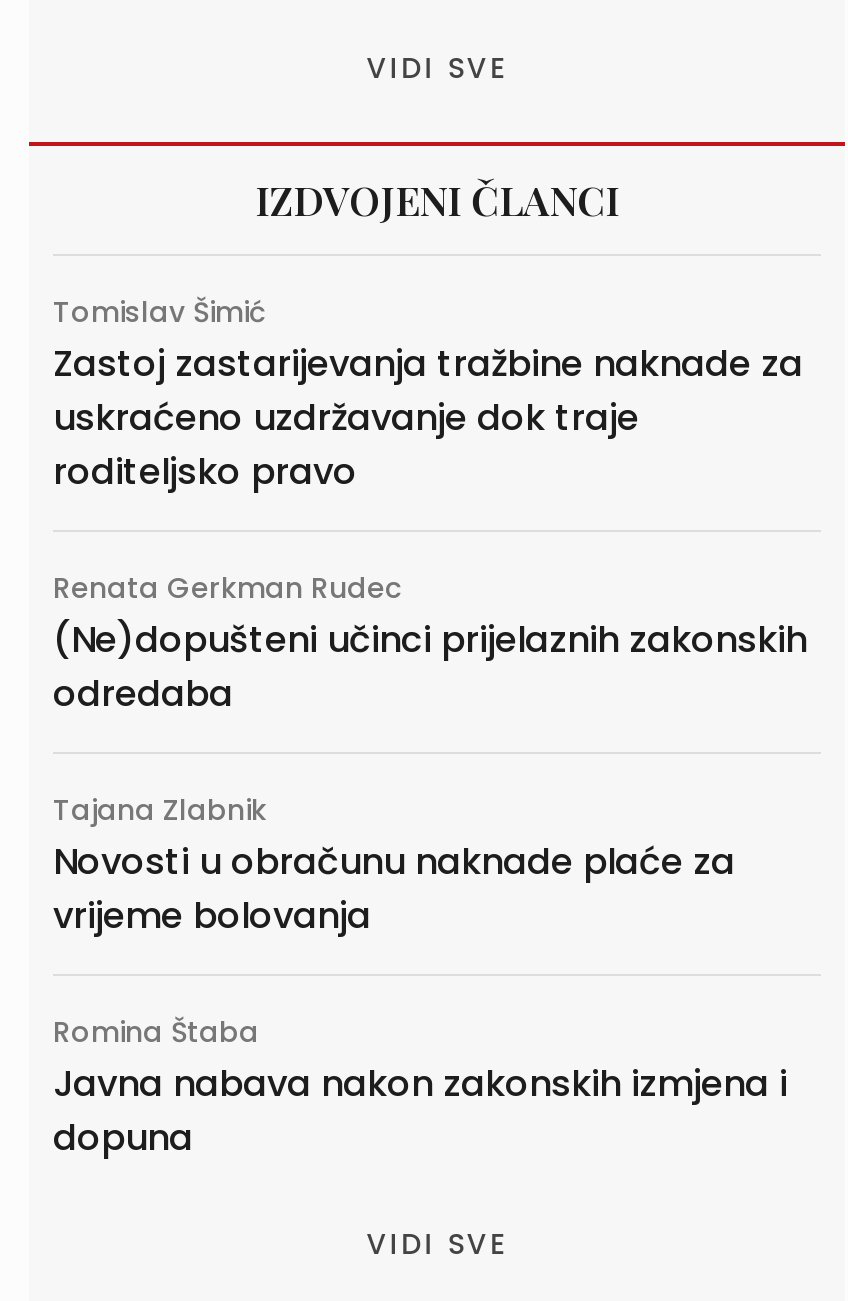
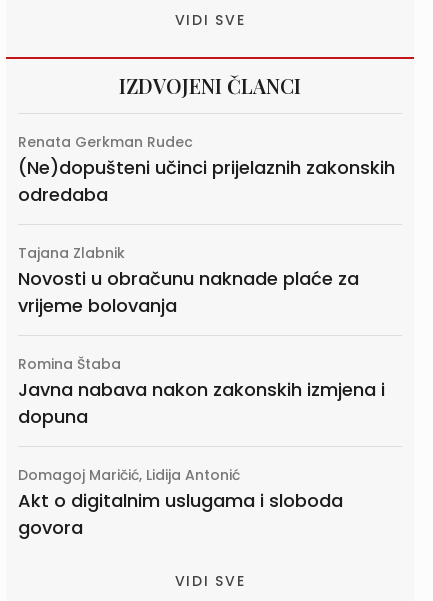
- Tomislav Šimić
- Zastoj zastarijevanja tražbine naknade za
- uskraćeno uzdržavanje dok traje
- roditeljsko pravo

moved up: Renata Gerkman Rudec | (Ne)dopušteni učinci prijelaznih zakonskih | odredaba | ... | Javna nabava nakon zakonskih izmjena i | dopuna

+ Domagoj Maričić, Lidija Antonić
+ Akt o digitalnim uslugama i sloboda
+ govora
